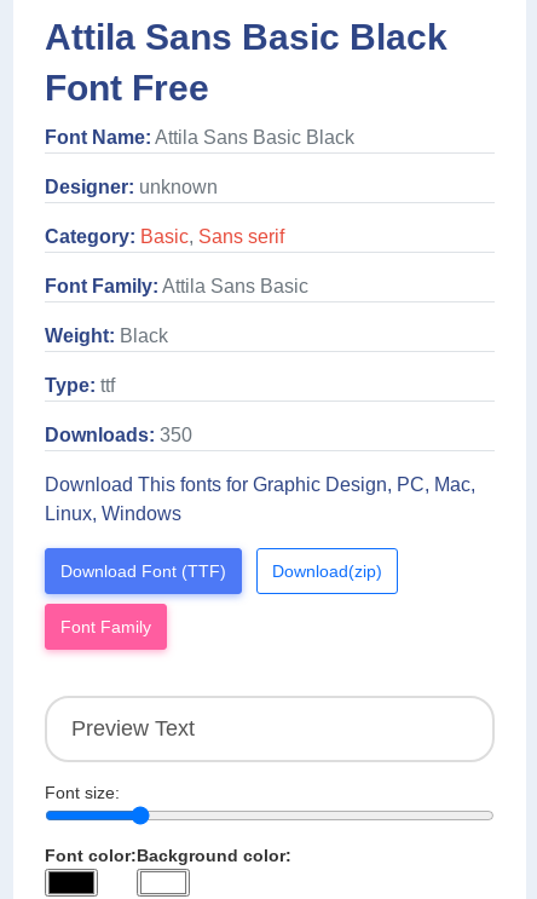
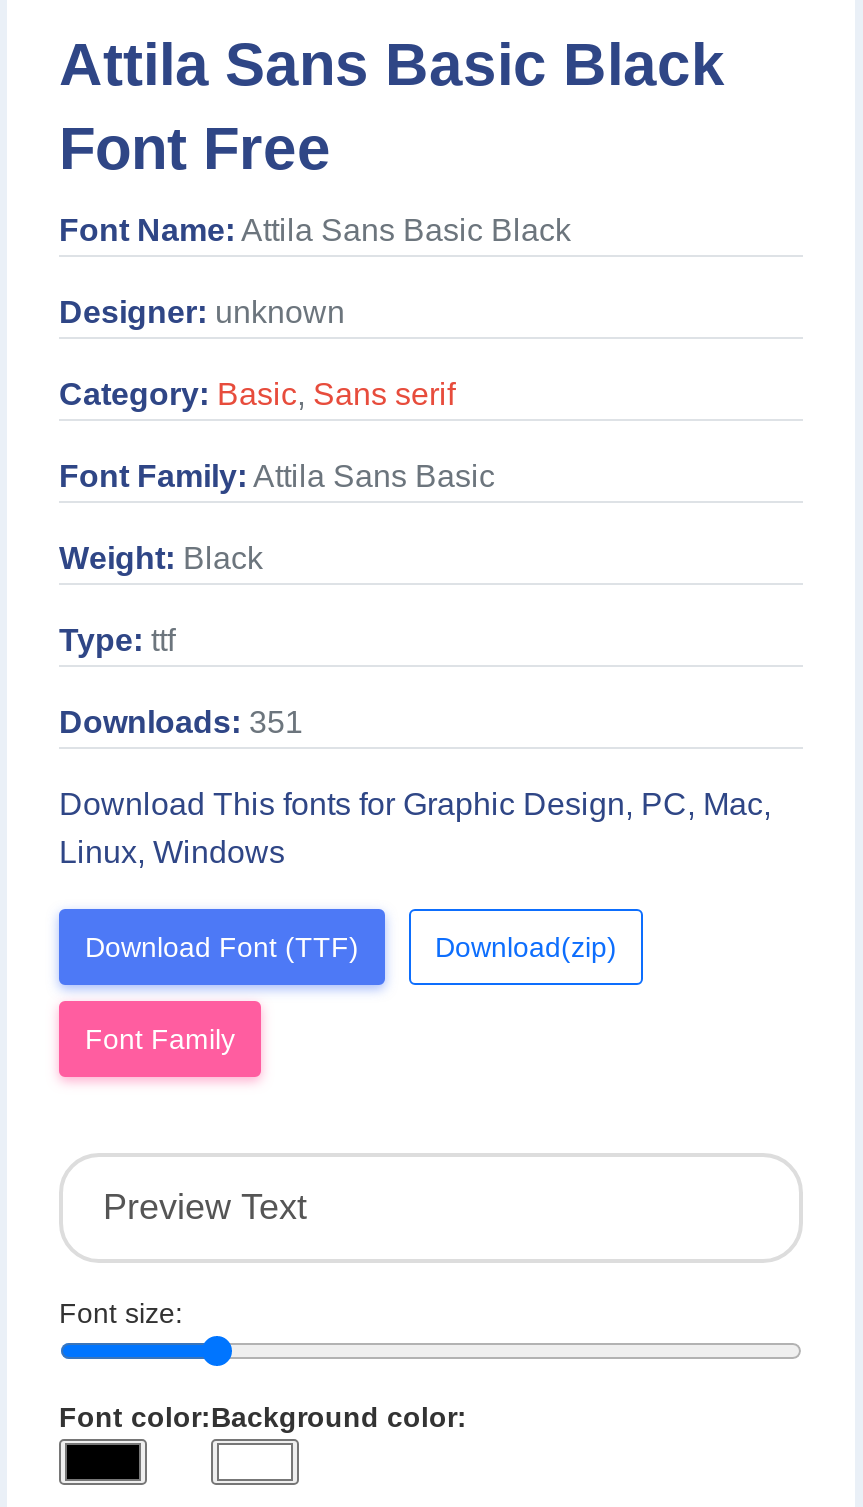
- Downloads: 350
+ Downloads: 351
